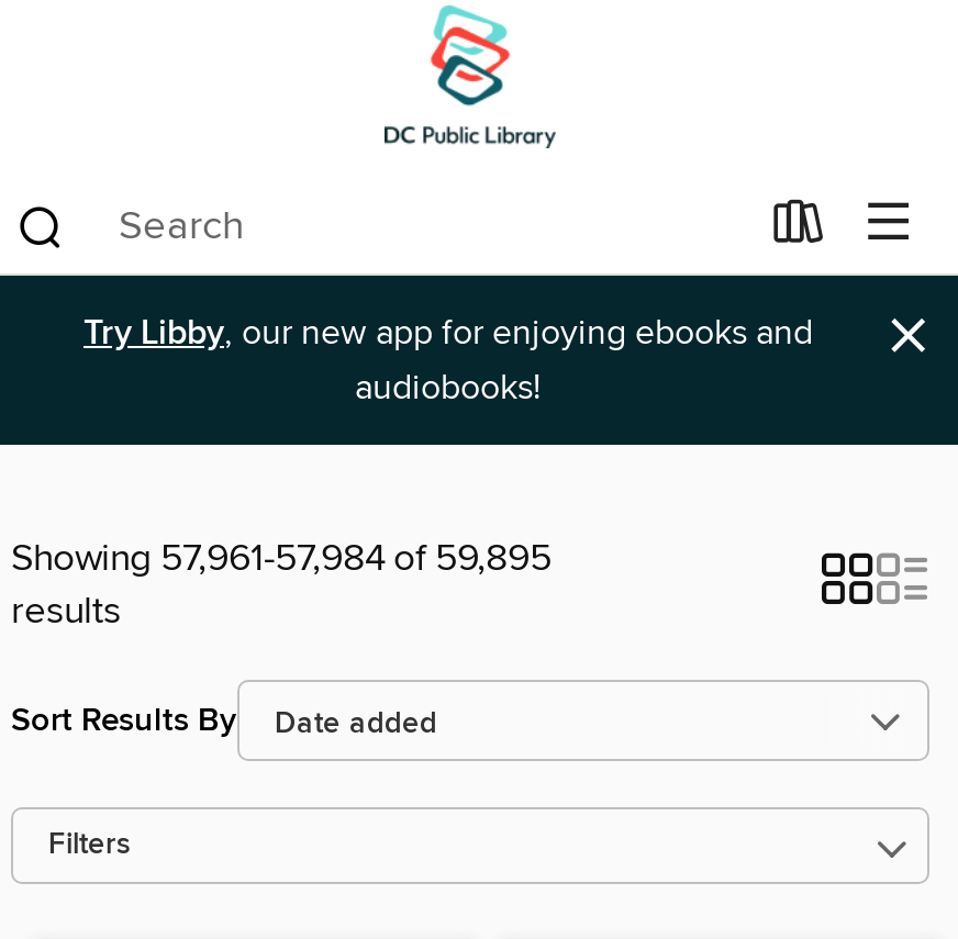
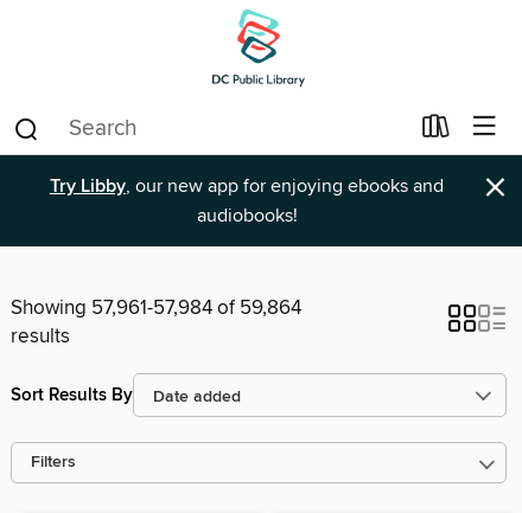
- Showing 57,961-57,984 of 59,895
+ Showing 57,961-57,984 of 59,864
